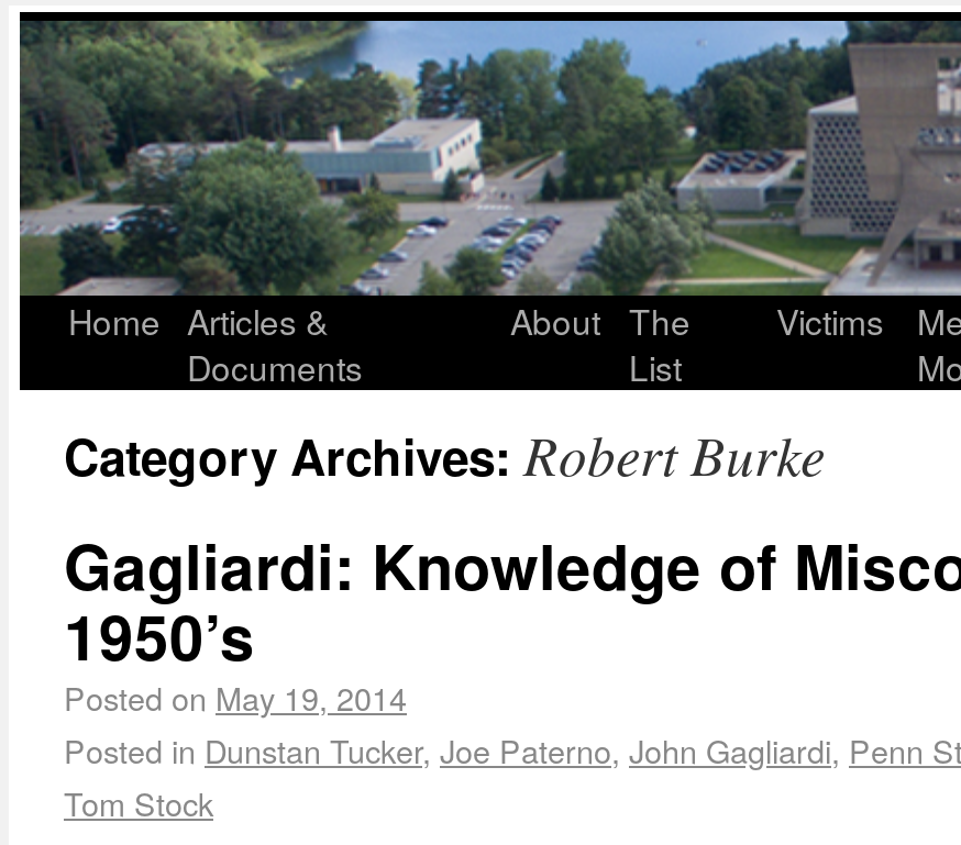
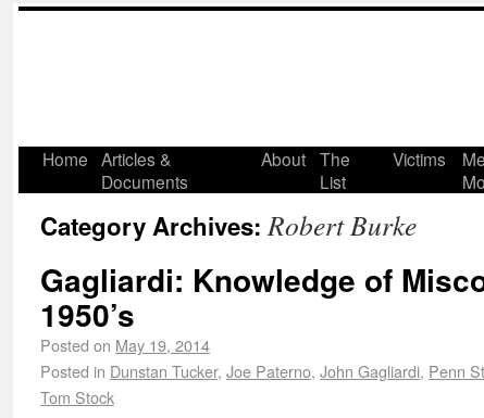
- [image]
